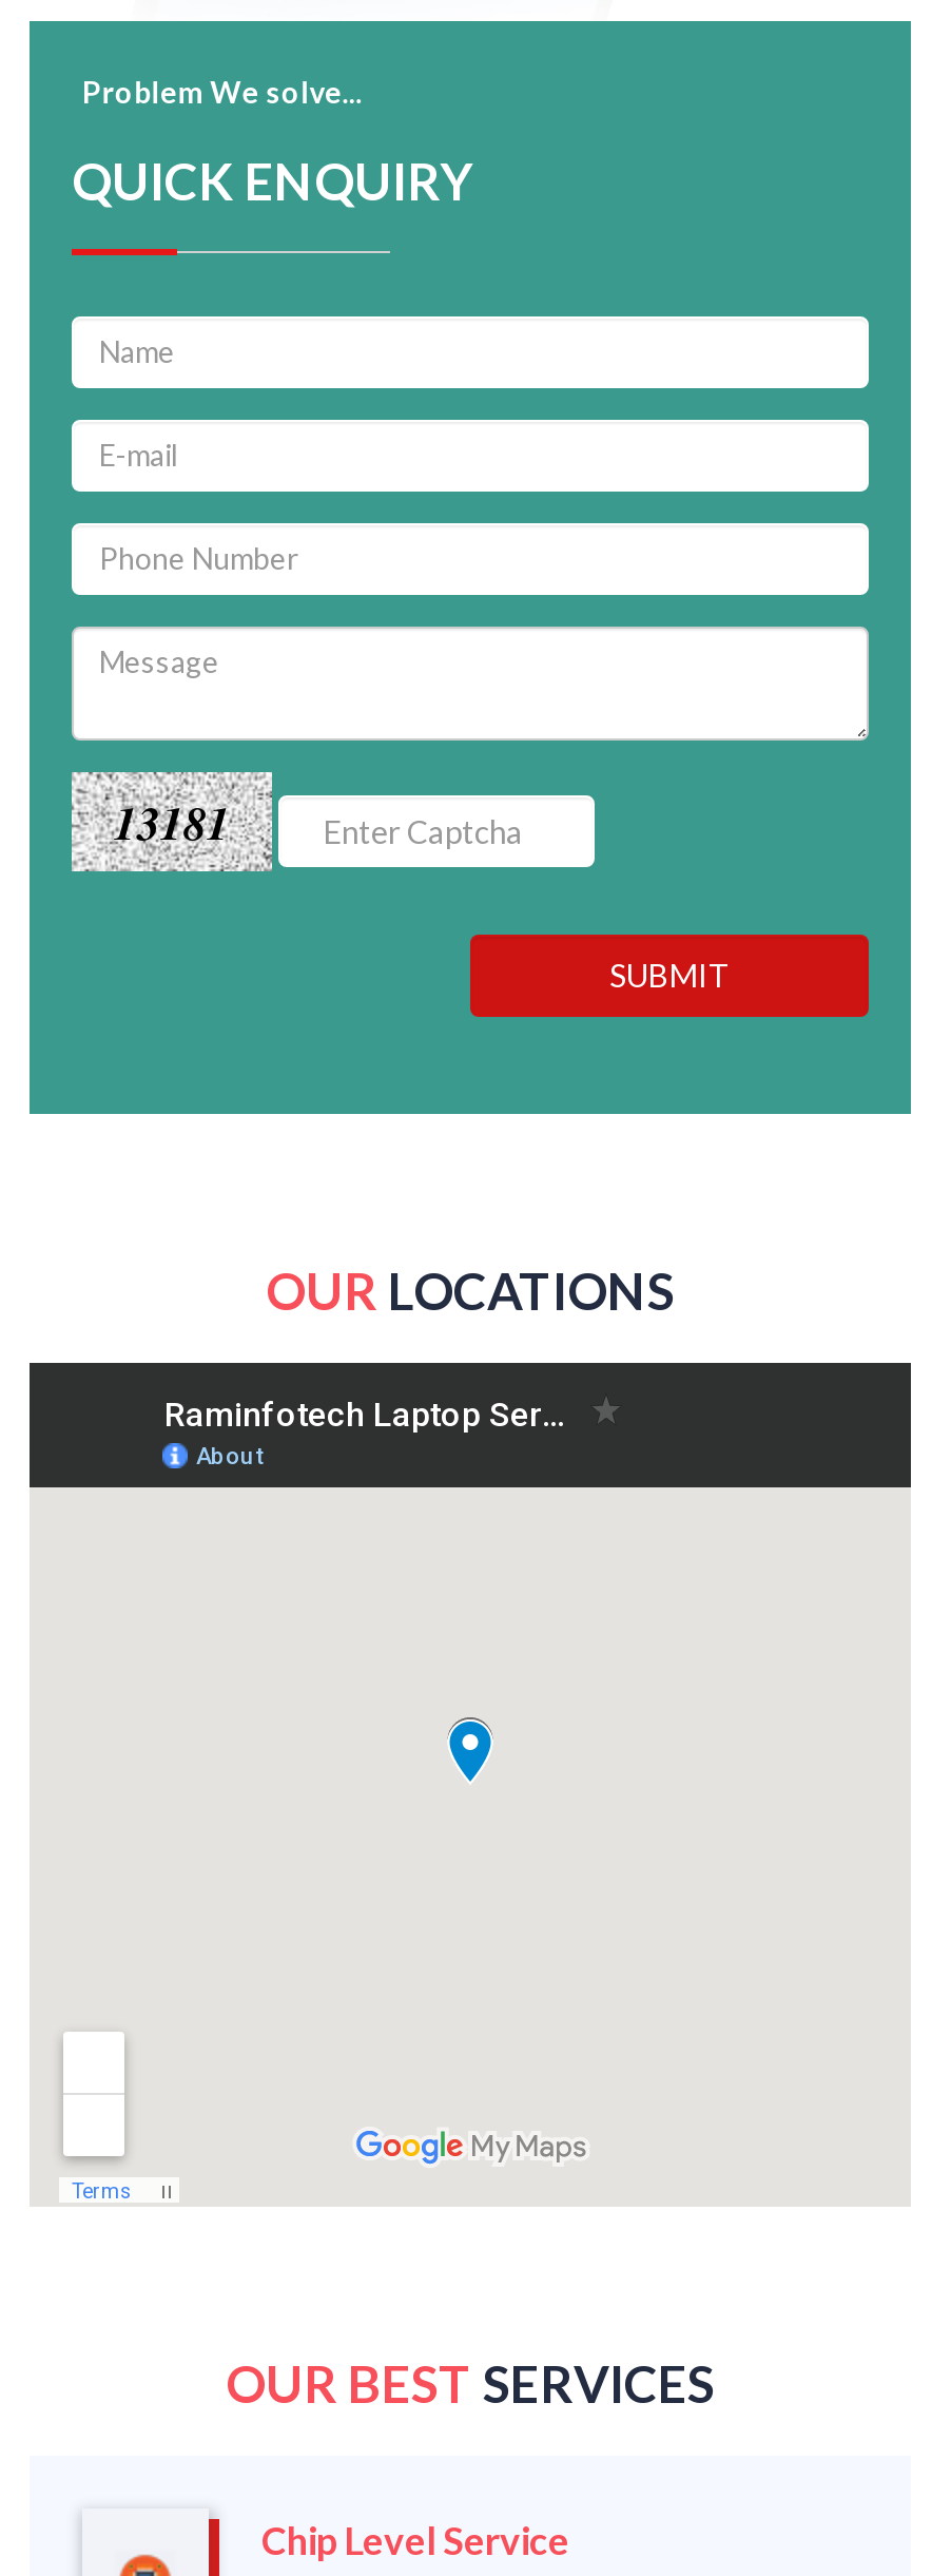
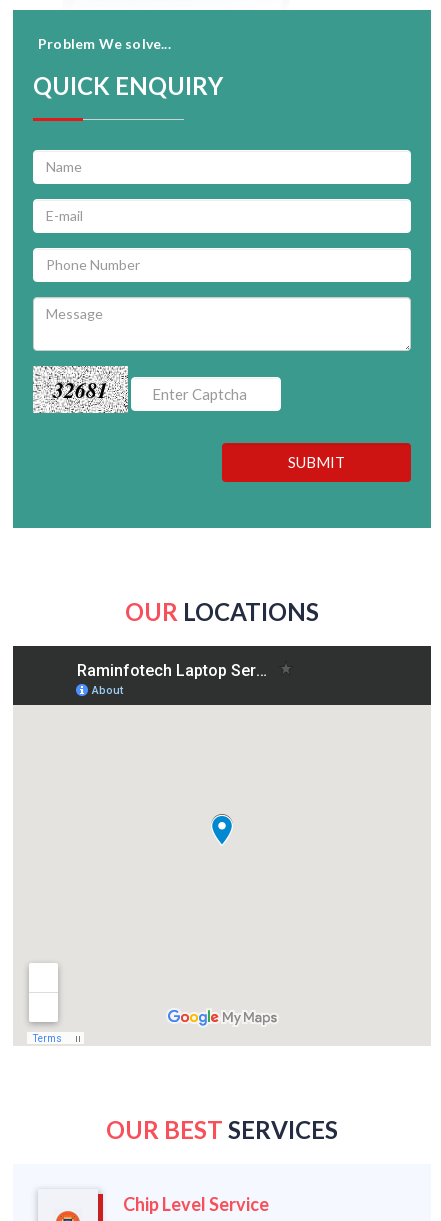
- 13181
+ 32681
